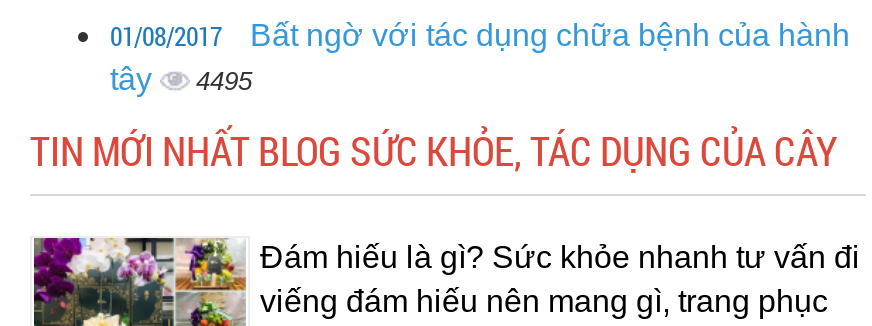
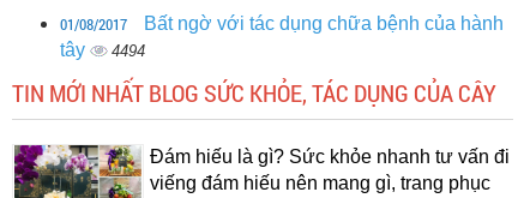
- tây 4495
+ tây 4494
